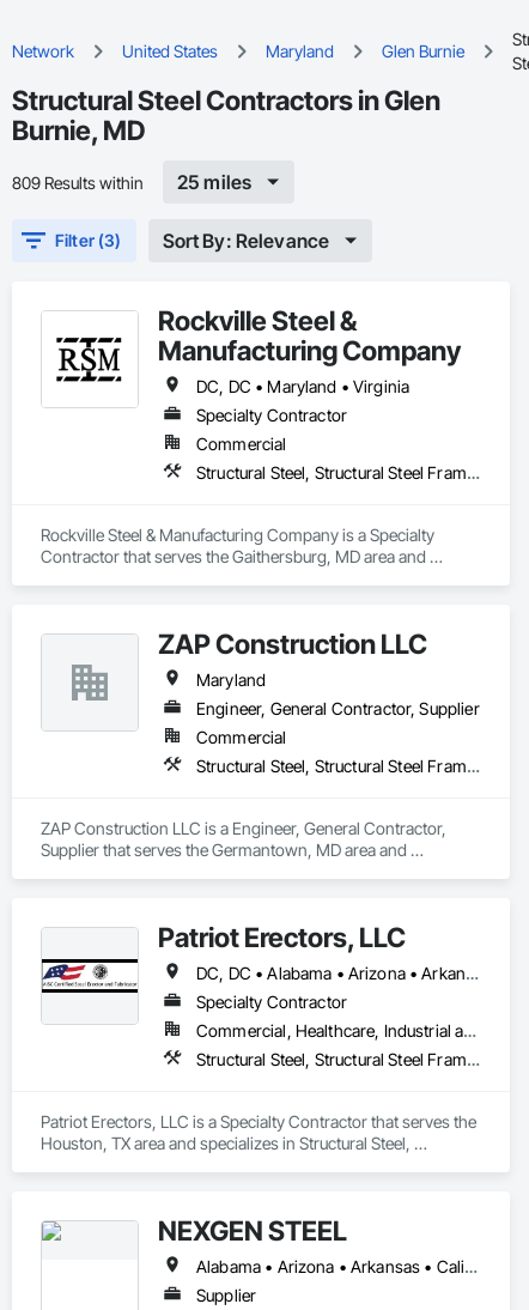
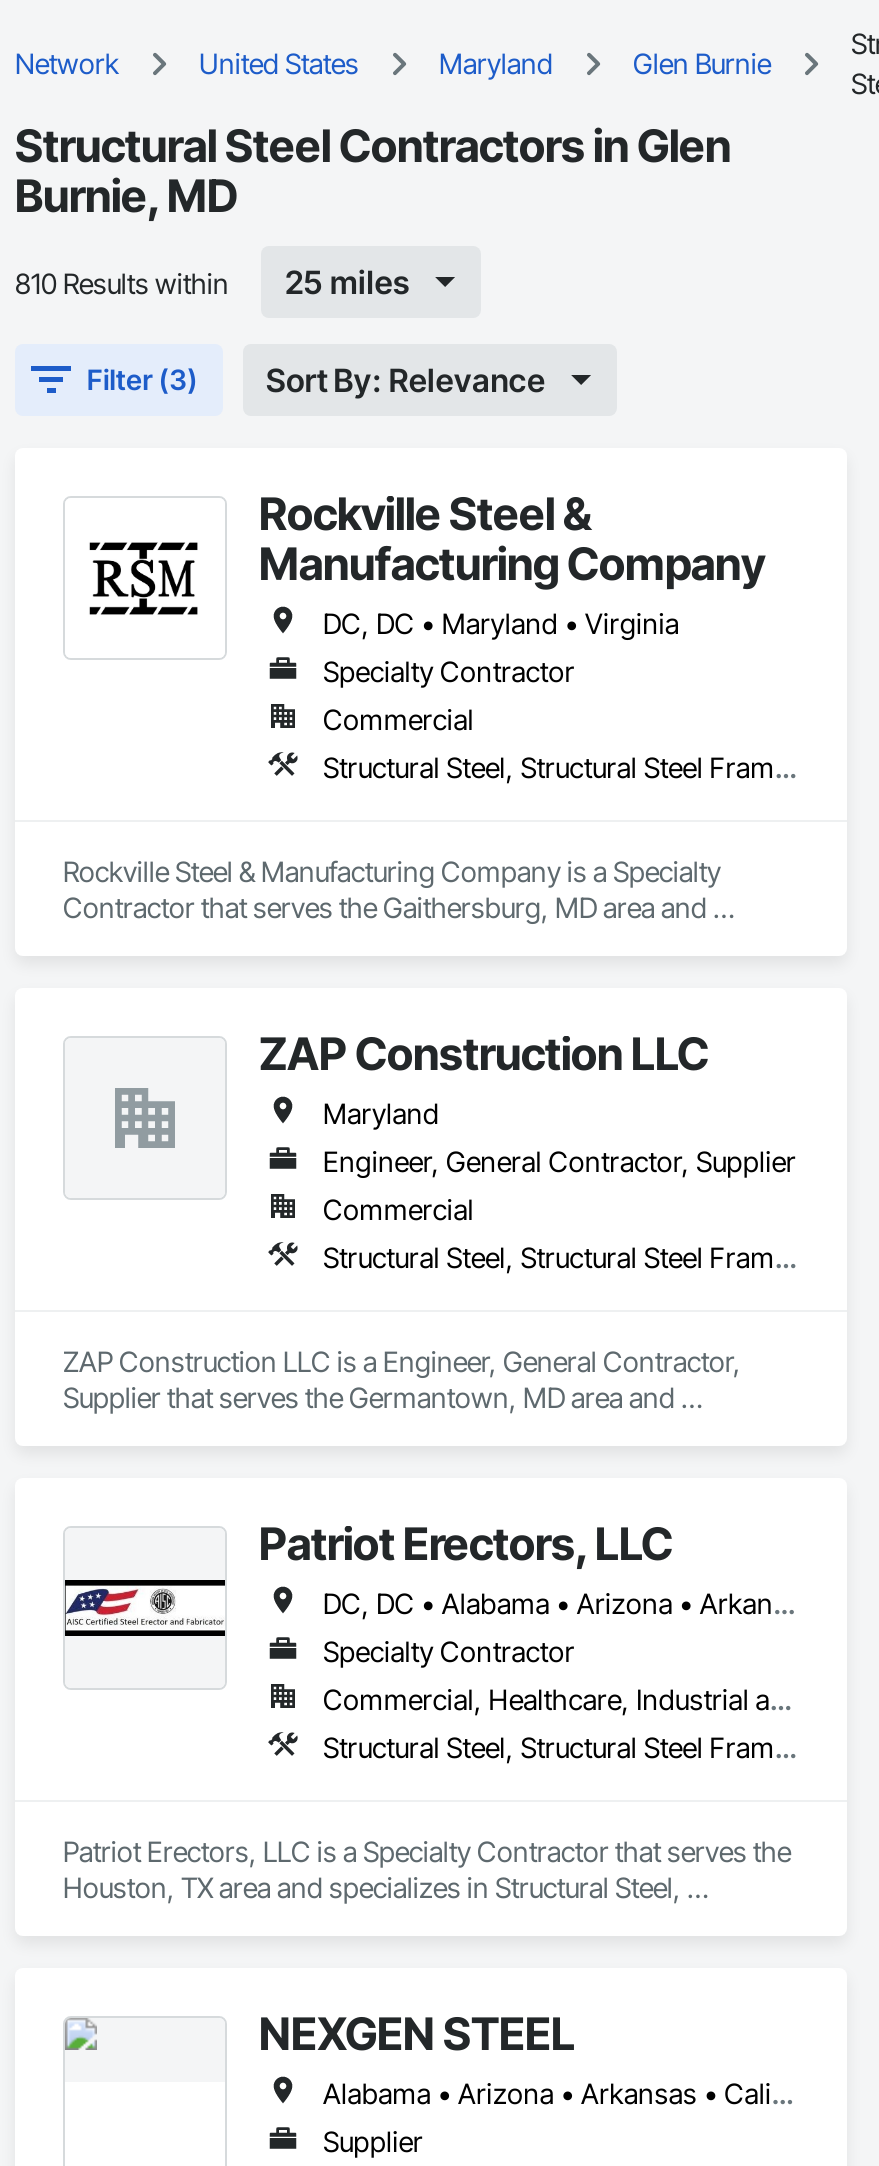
- 809 Results within
+ 810 Results within
